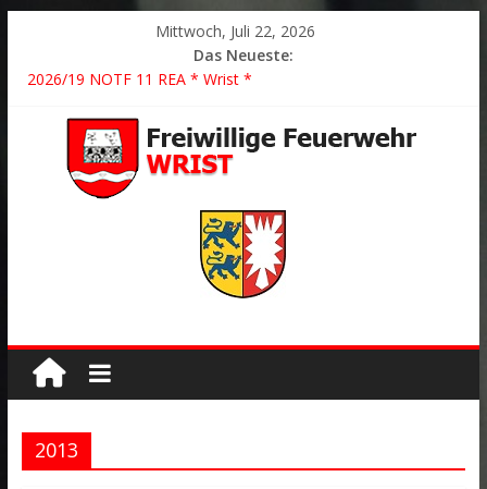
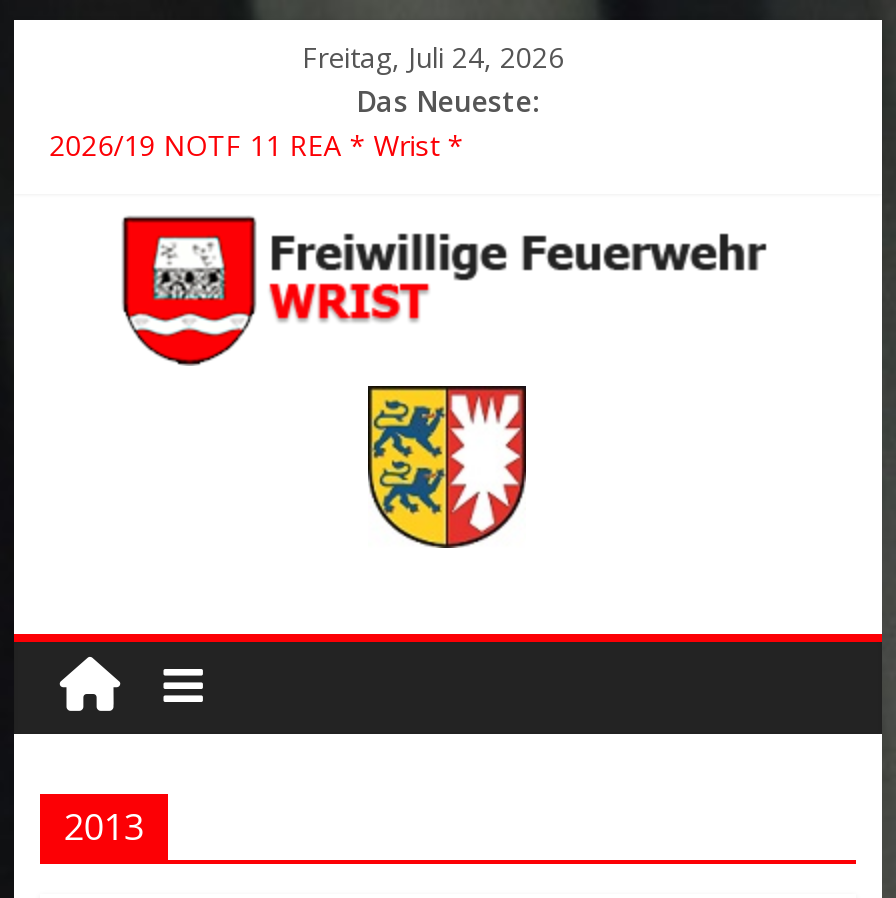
- Mittwoch, Juli 22, 2026
+ Freitag, Juli 24, 2026
